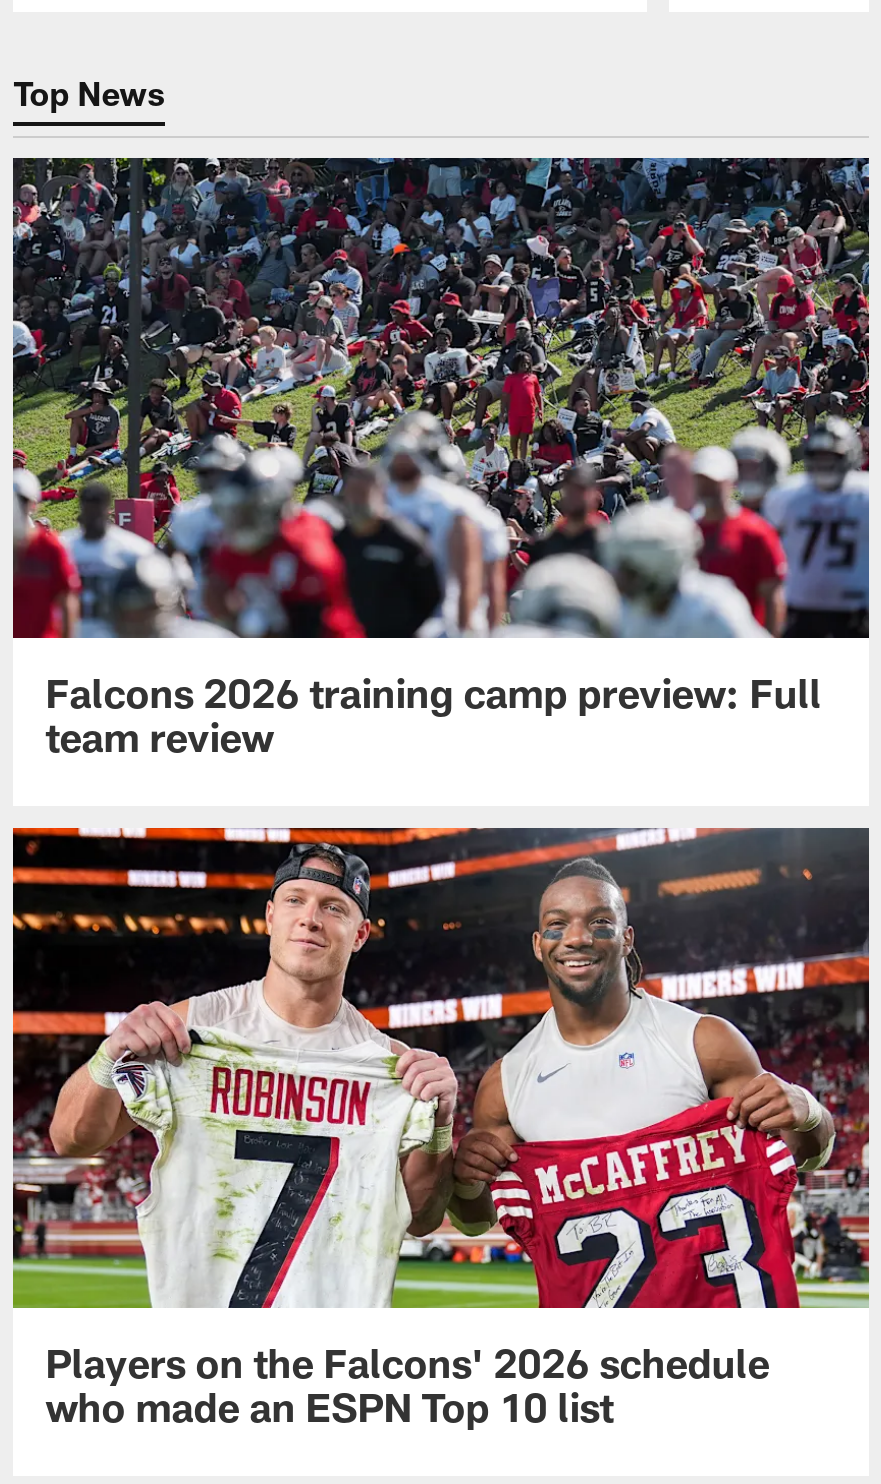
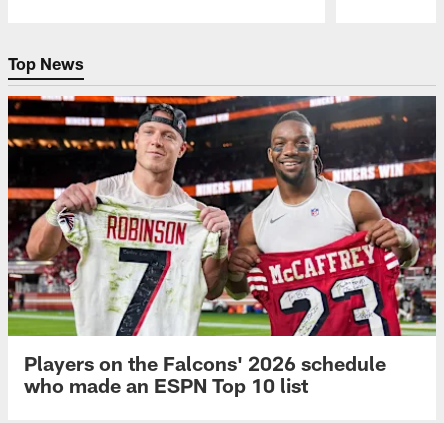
- [image]
- Falcons 2026 training camp preview: Full
- team review
